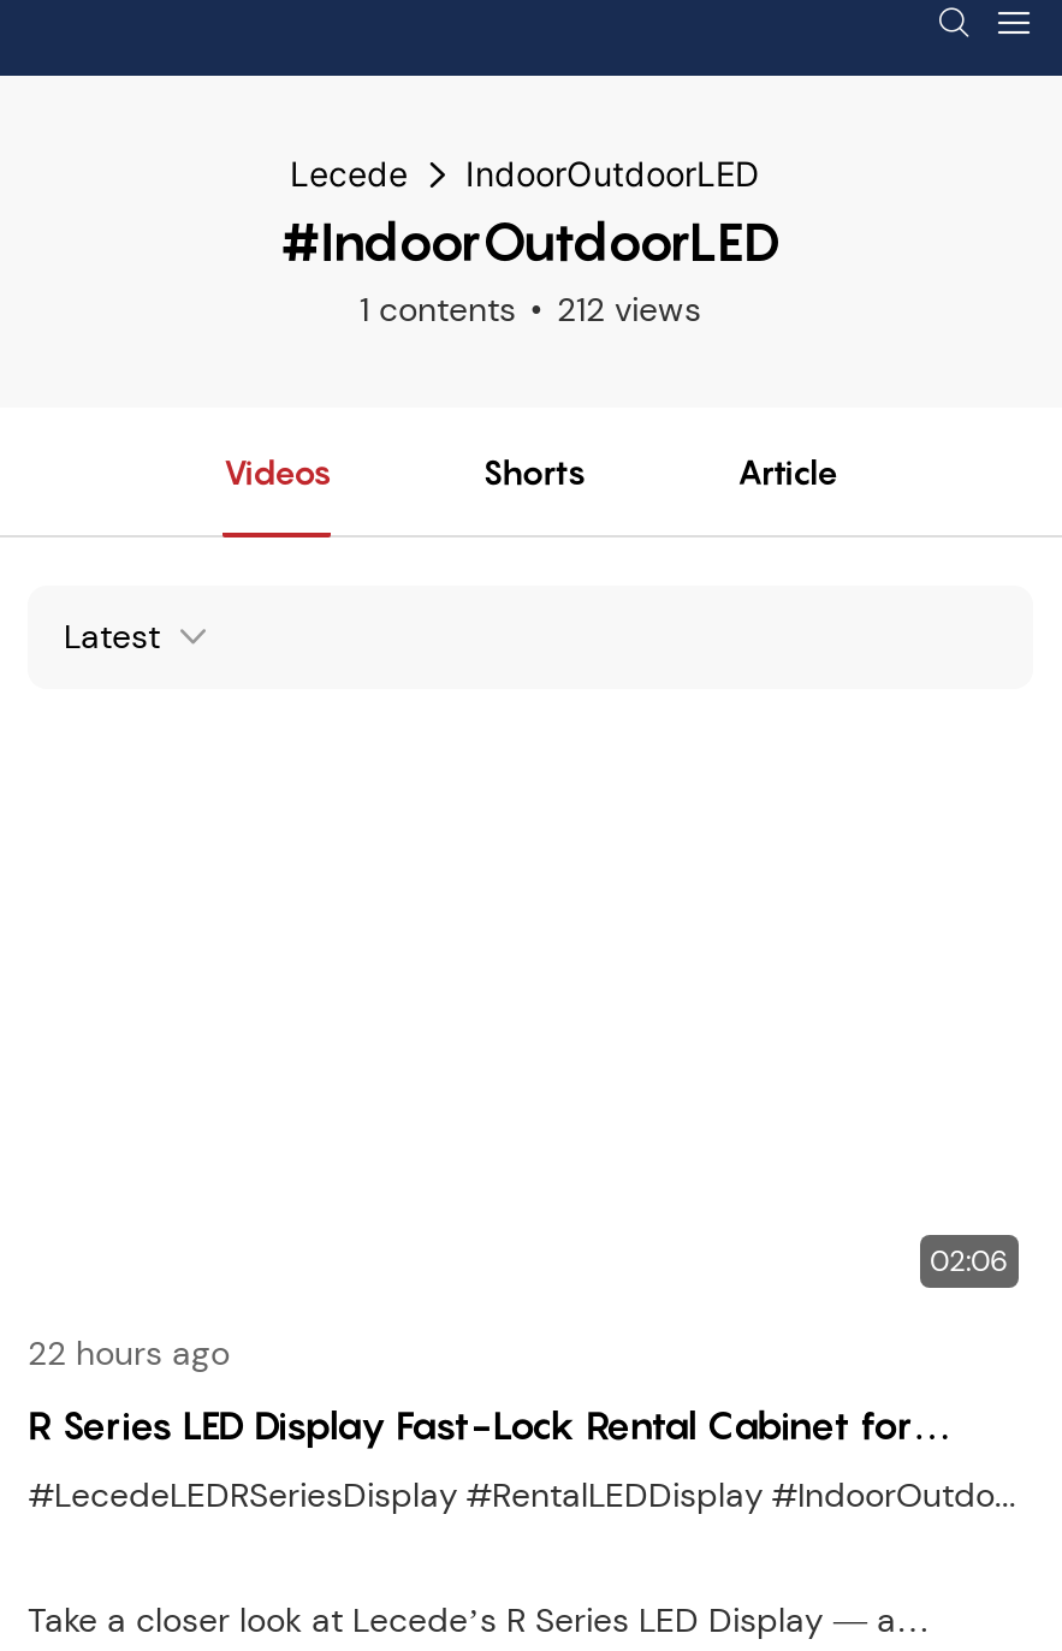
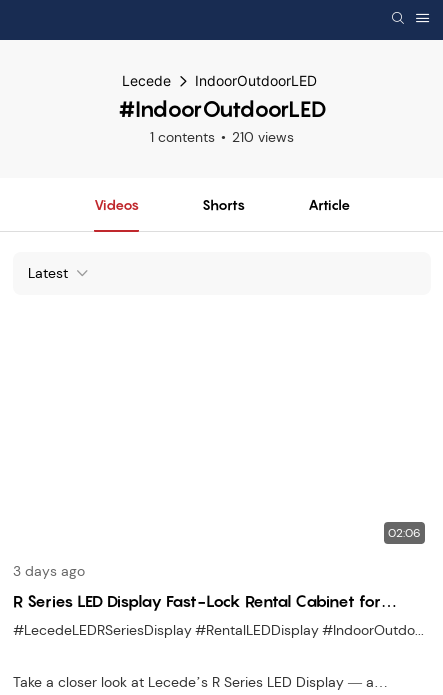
- 1 contents 212 views
+ 1 contents 210 views

- 22 hours ago
+ 3 days ago
